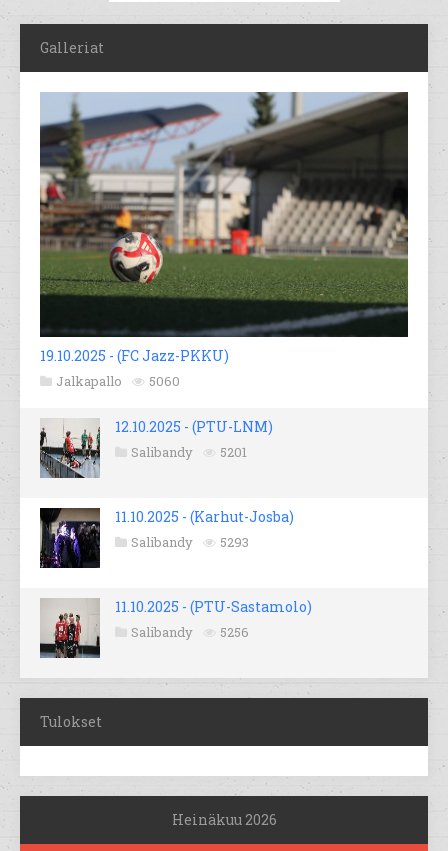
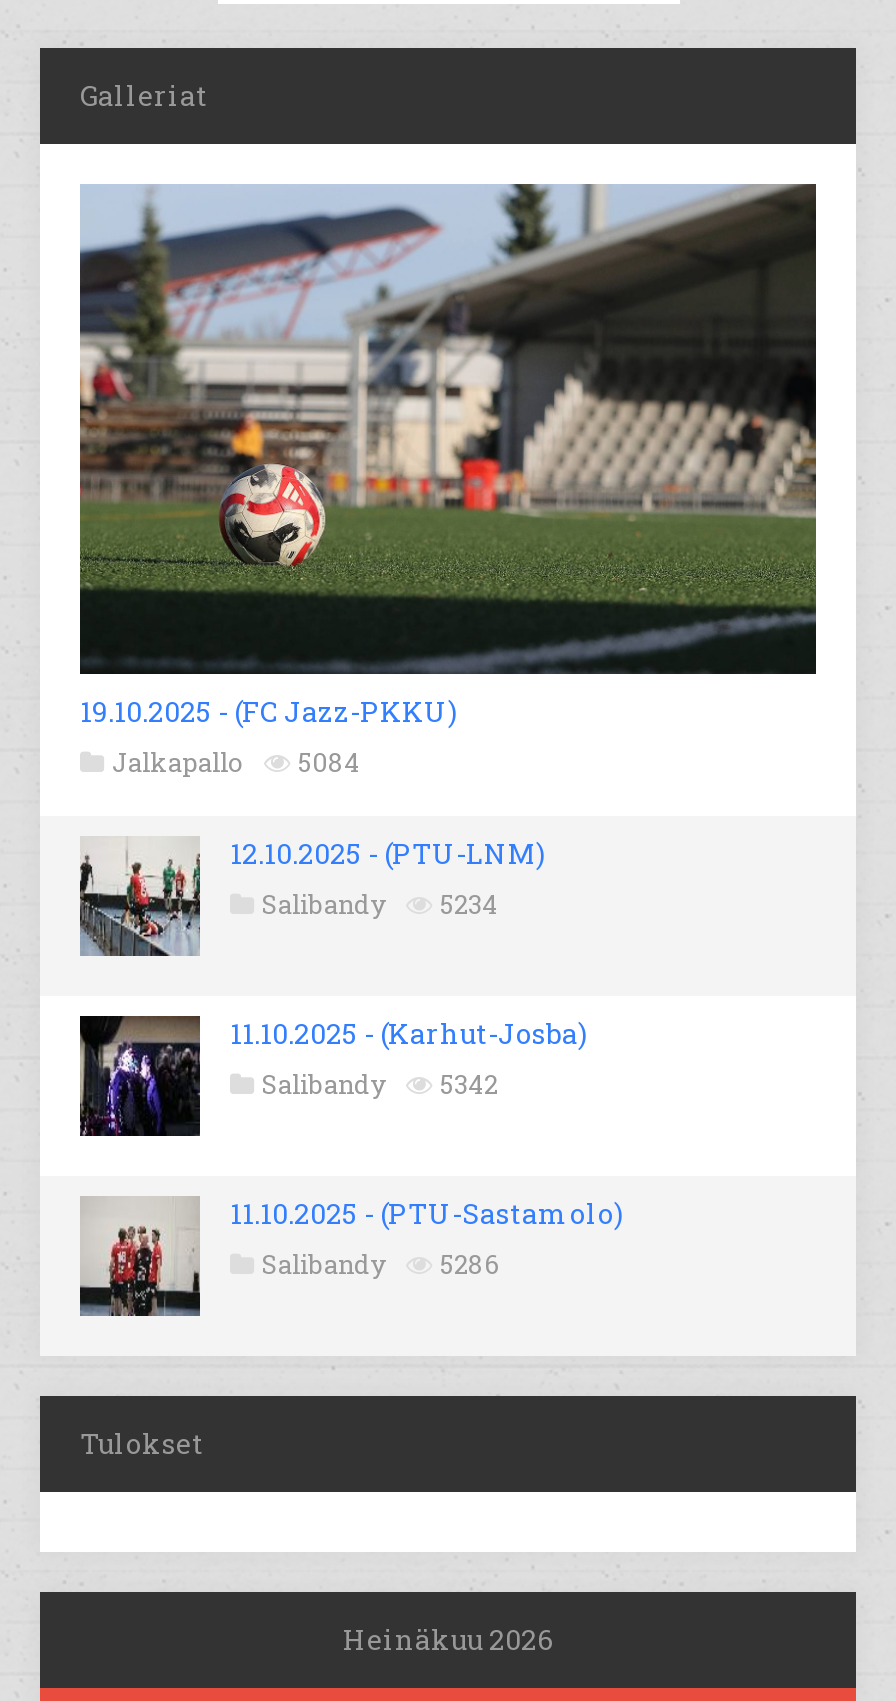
- Jalkapallo 5060
+ Jalkapallo 5084

- Salibandy 5201
+ Salibandy 5234

- Salibandy 5293
+ Salibandy 5342

- Salibandy 5256
+ Salibandy 5286
